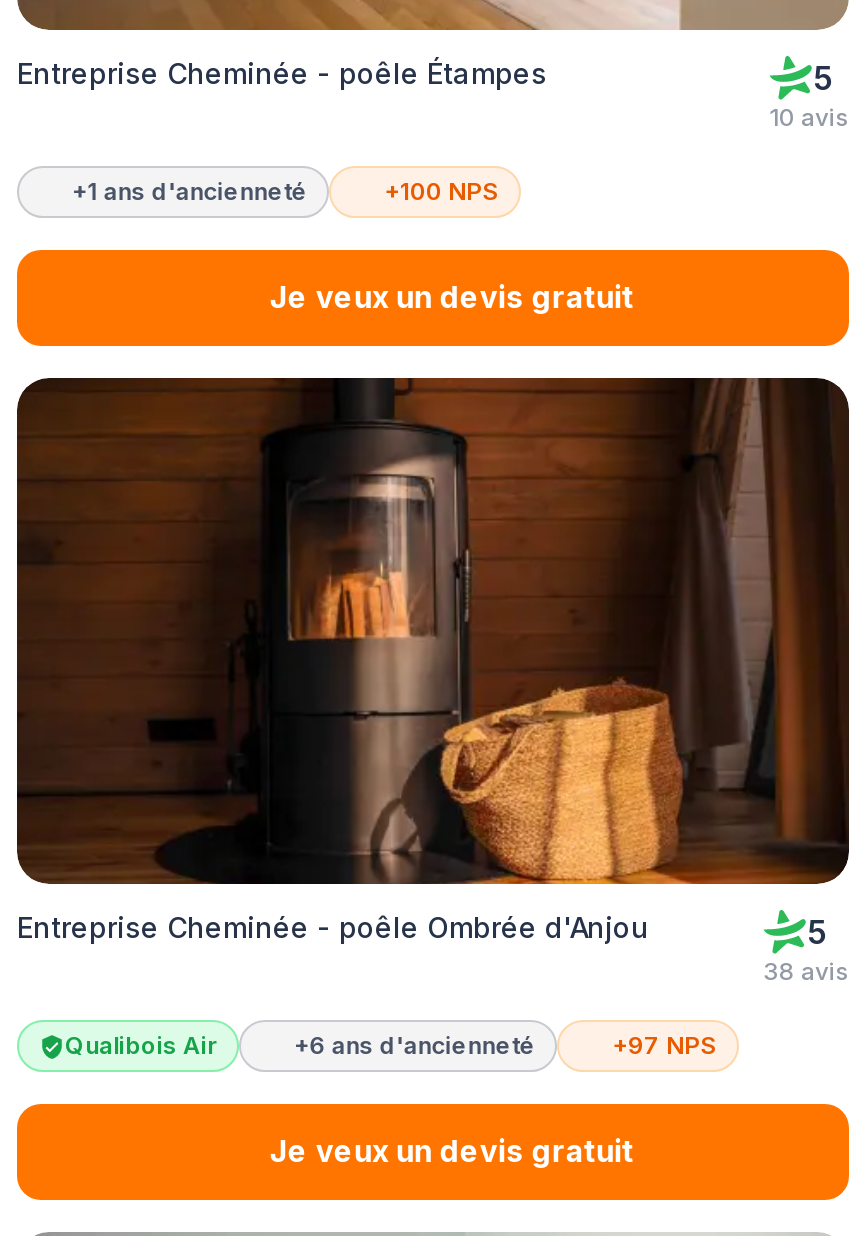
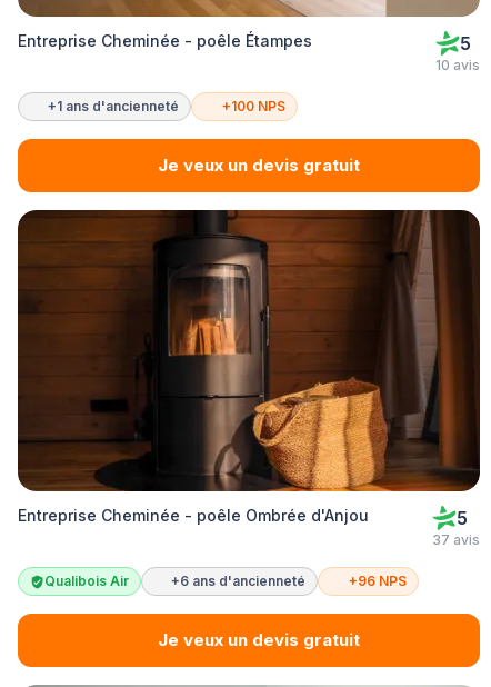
- 38 avis
+ 37 avis

- +97 NPS
+ +96 NPS
